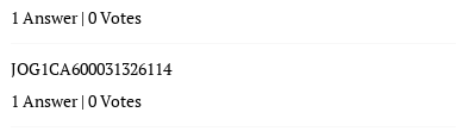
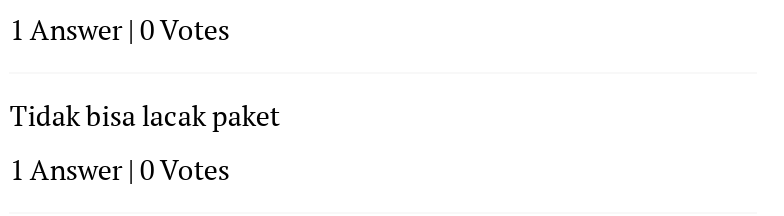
- JOG1CA600031326114
+ Tidak bisa lacak paket
